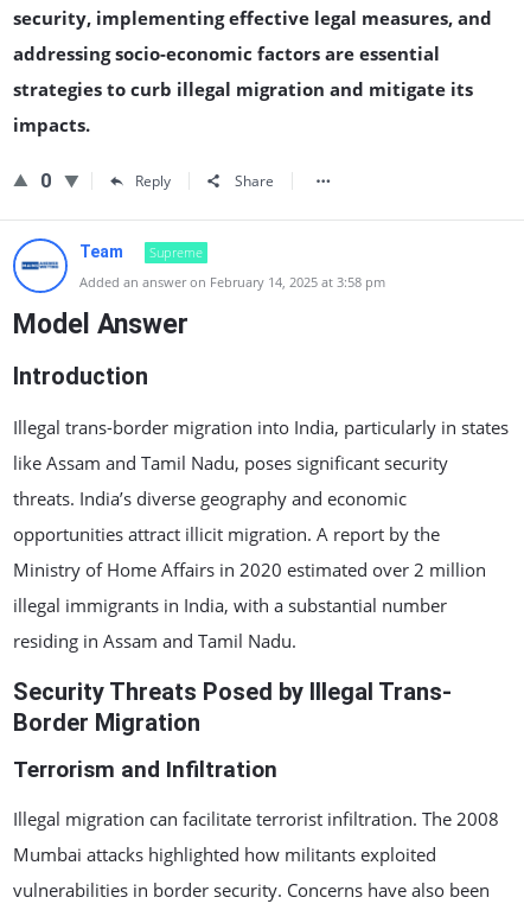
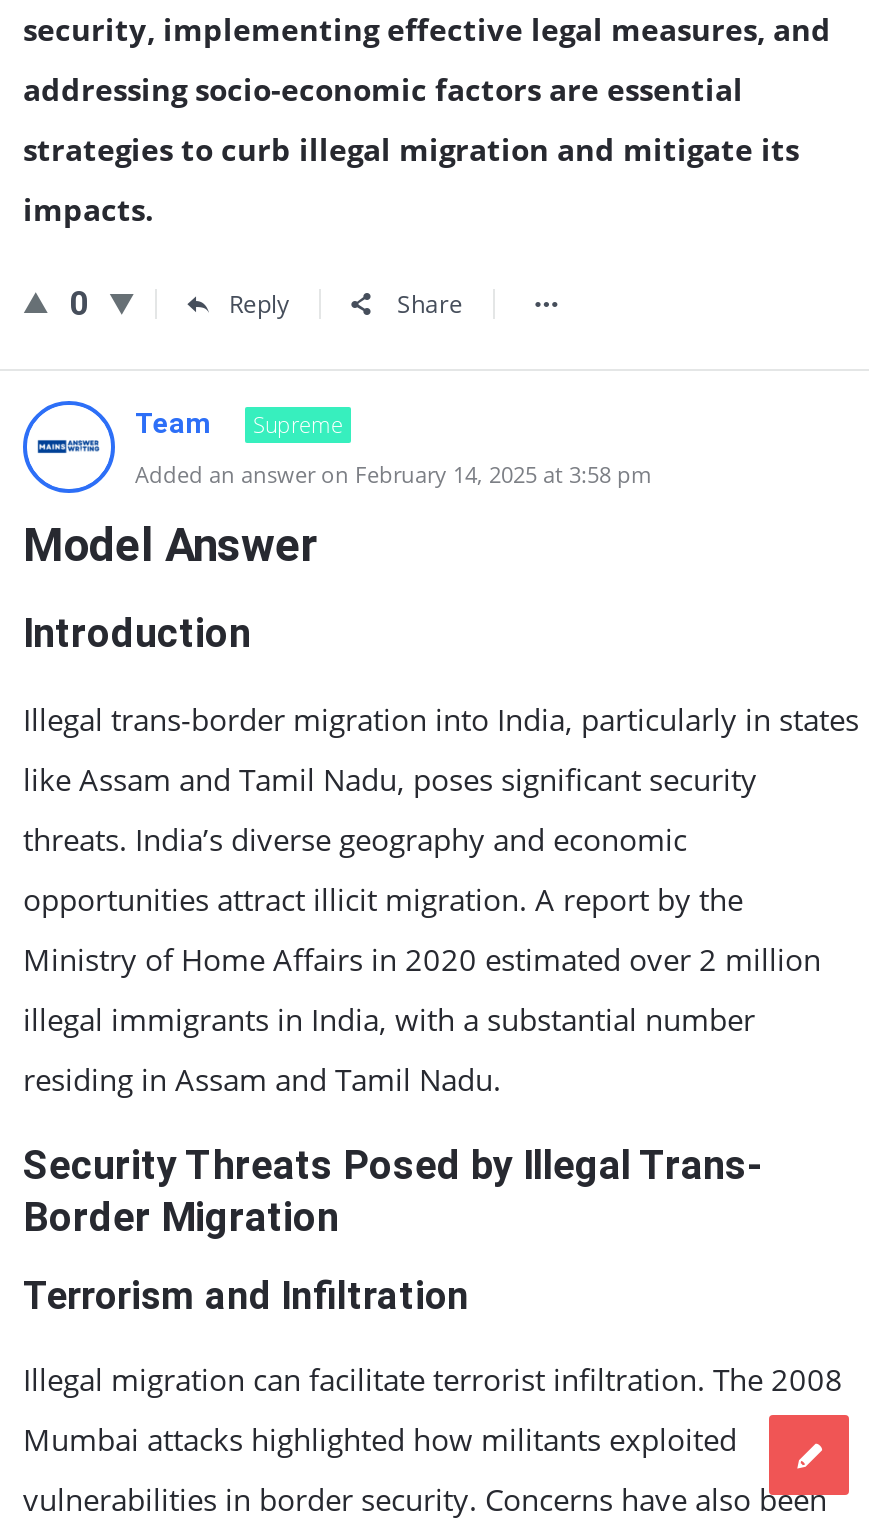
+ [image]
